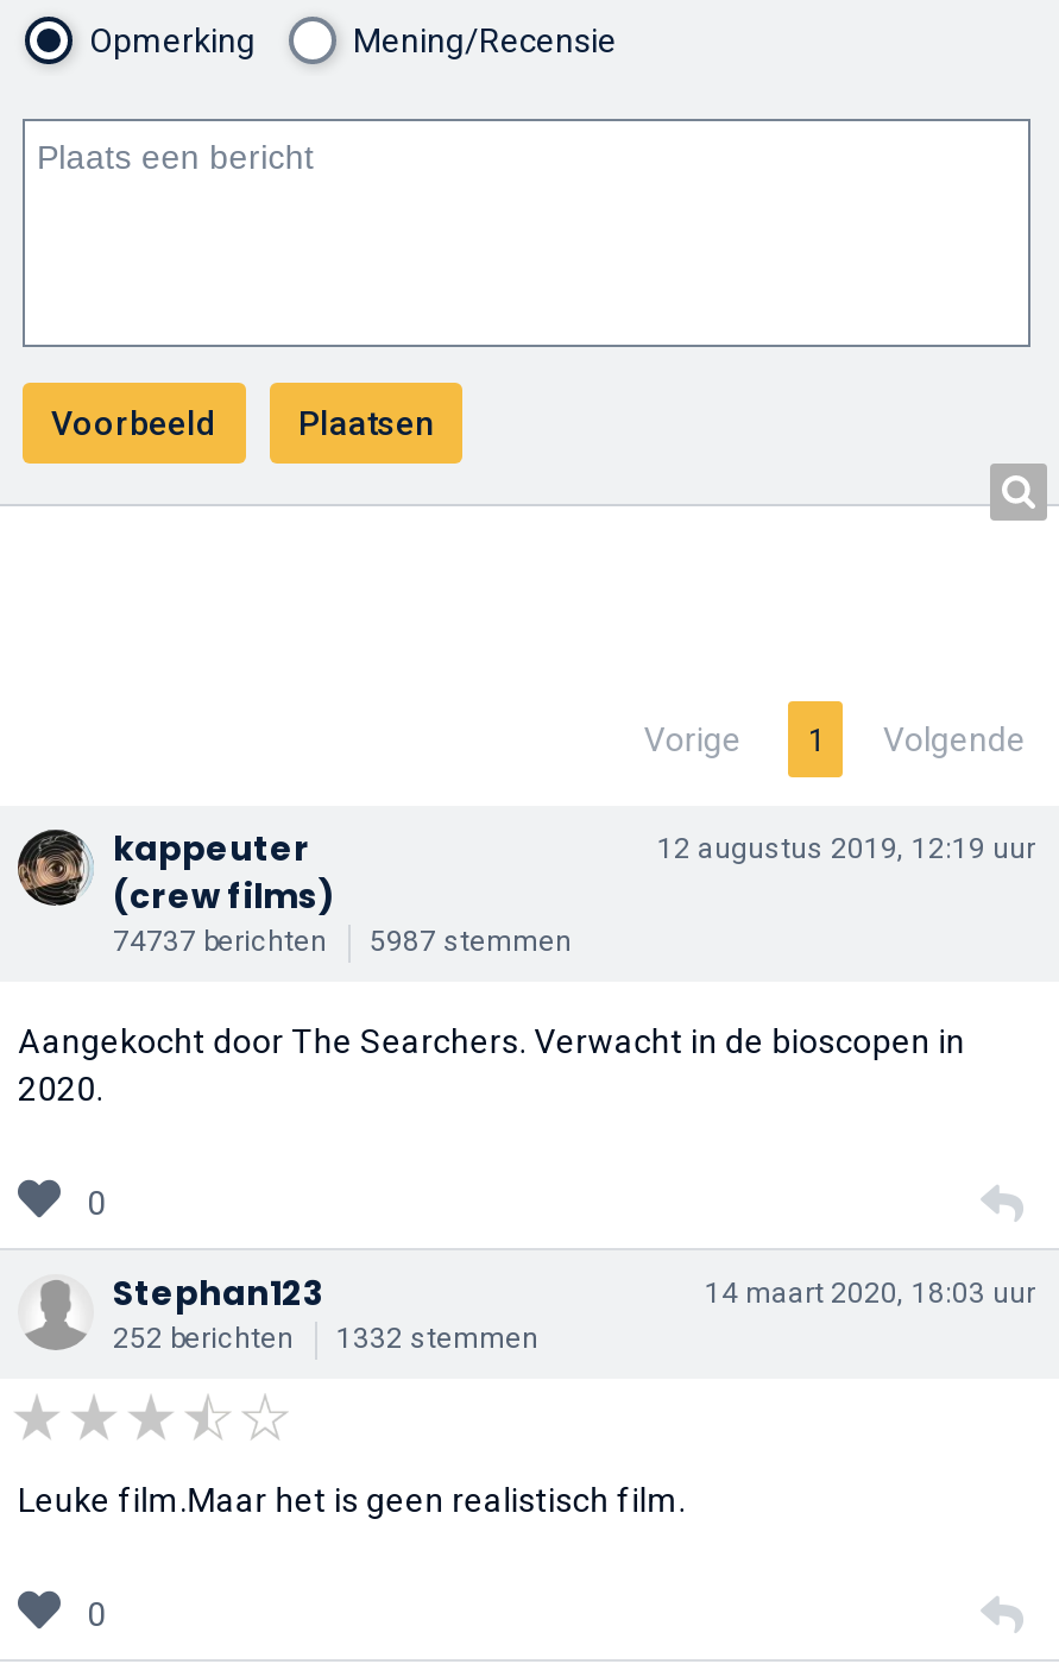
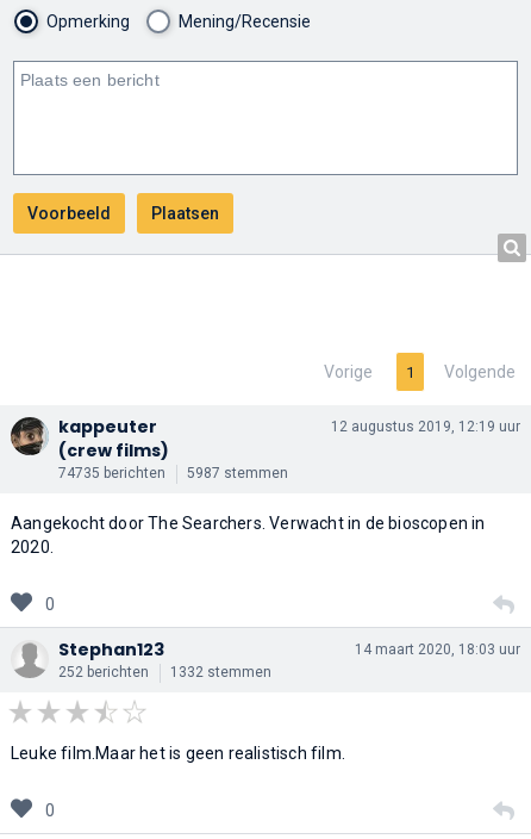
- 74737 berichten 5987 stemmen
+ 74735 berichten 5987 stemmen
